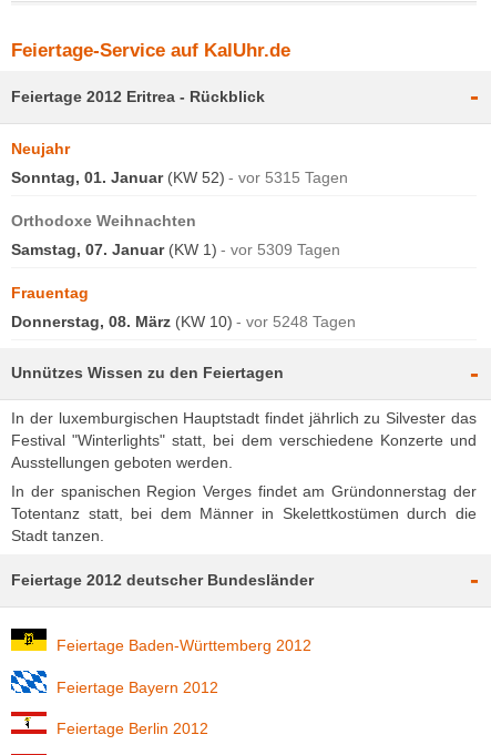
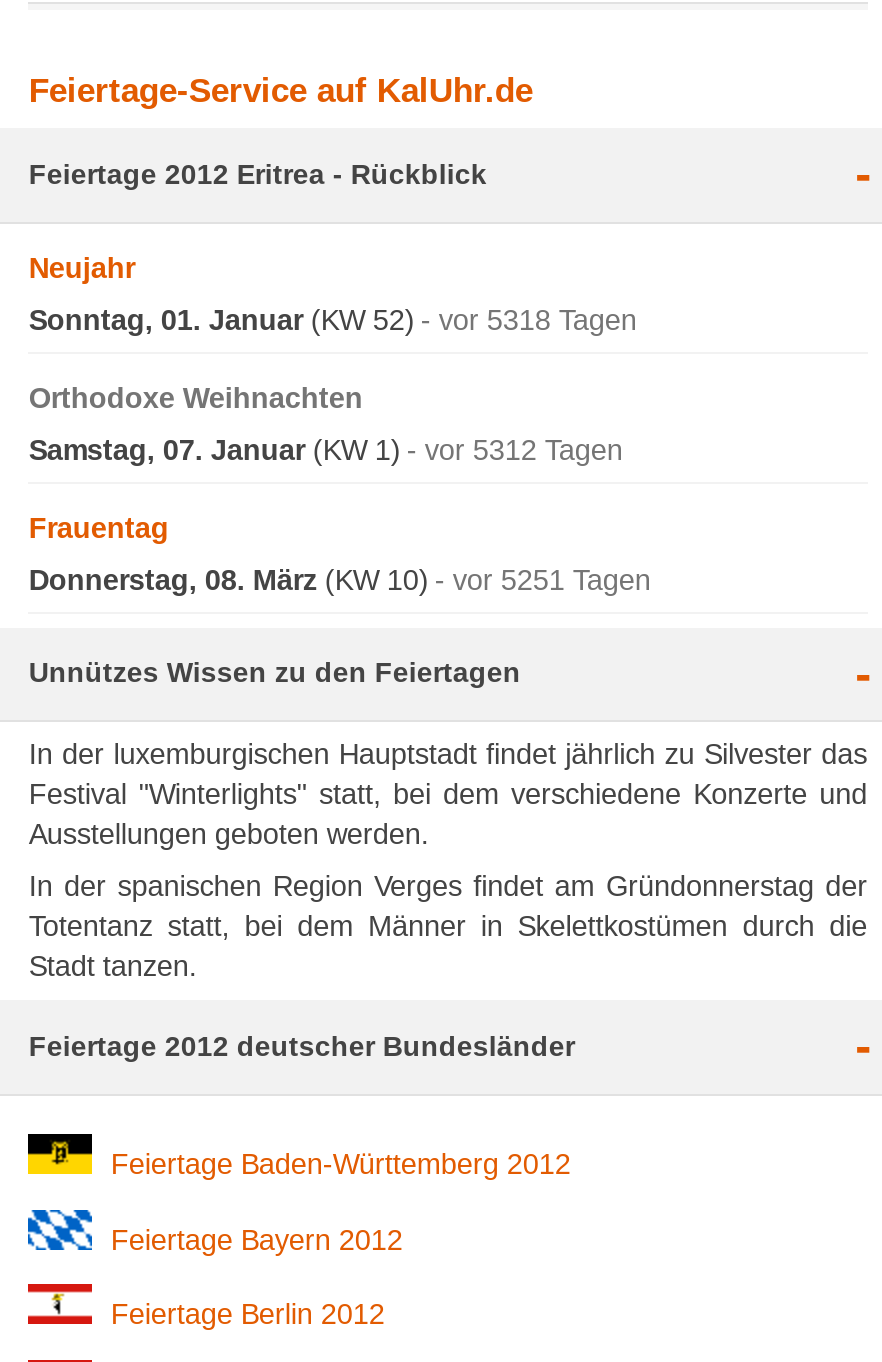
- Sonntag, 01. Januar (KW 52) vor 5315 Tagen
+ Sonntag, 01. Januar (KW 52) vor 5318 Tagen

- Samstag, 07. Januar (KW 1) vor 5309 Tagen
+ Samstag, 07. Januar (KW 1) vor 5312 Tagen

- Donnerstag, 08. März (KW 10) vor 5248 Tagen
+ Donnerstag, 08. März (KW 10) vor 5251 Tagen
